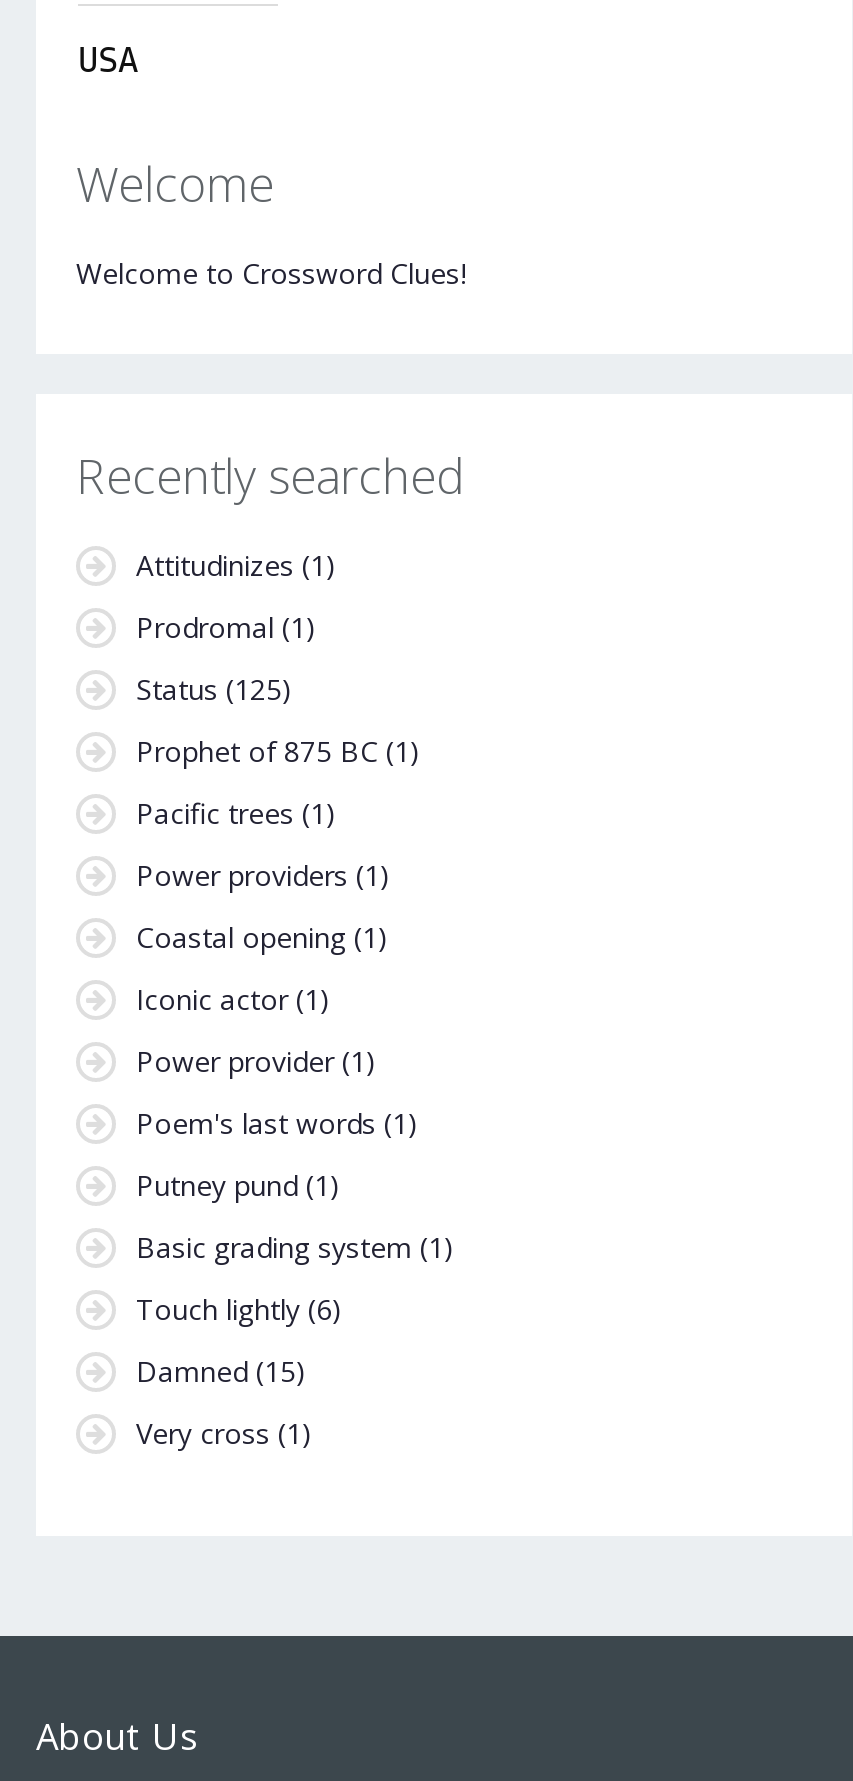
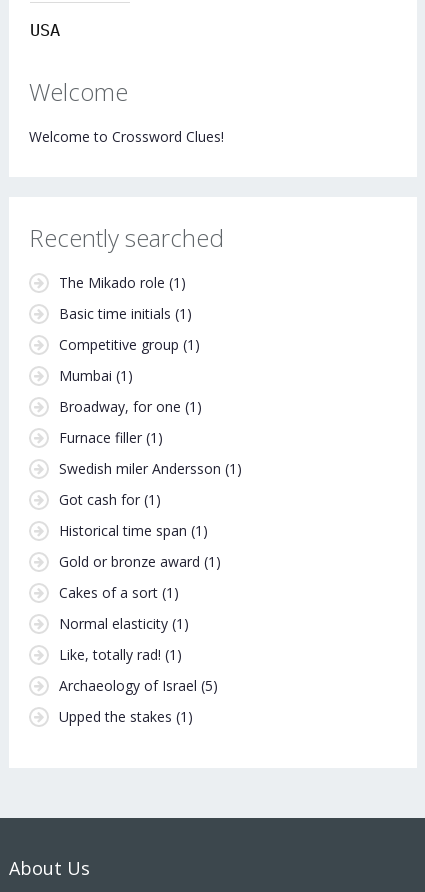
- Attitudinizes (1)
+ The Mikado role (1)

- Prodromal (1)
+ Basic time initials (1)

- Status (125)
+ Competitive group (1)

- Prophet of 875 BC (1)
+ Mumbai (1)

- Pacific trees (1)
+ Broadway, for one (1)

- Power providers (1)
+ Furnace filler (1)

- Coastal opening (1)
+ Swedish miler Andersson (1)

- Iconic actor (1)
+ Got cash for (1)

- Power provider (1)
+ Historical time span (1)

- Poem's last words (1)
+ Gold or bronze award (1)

- Putney pund (1)
+ Cakes of a sort (1)

- Basic grading system (1)
+ Normal elasticity (1)

- Touch lightly (6)
+ Like, totally rad! (1)

- Damned (15)
+ Archaeology of Israel (5)

- Very cross (1)
+ Upped the stakes (1)
